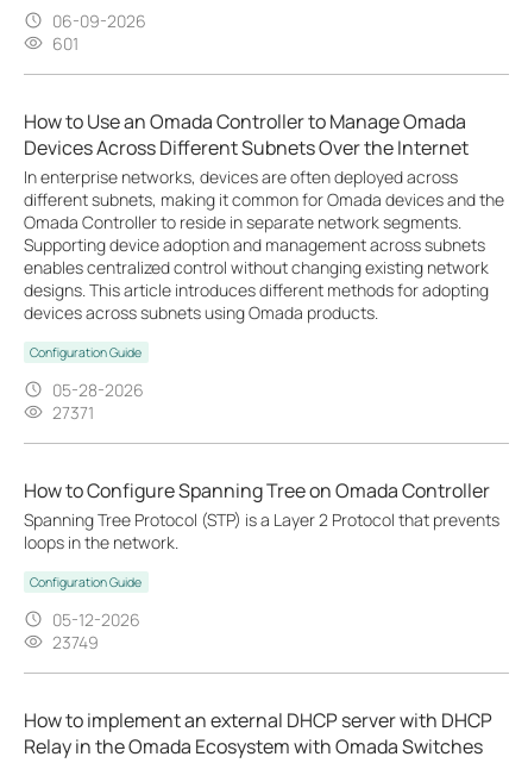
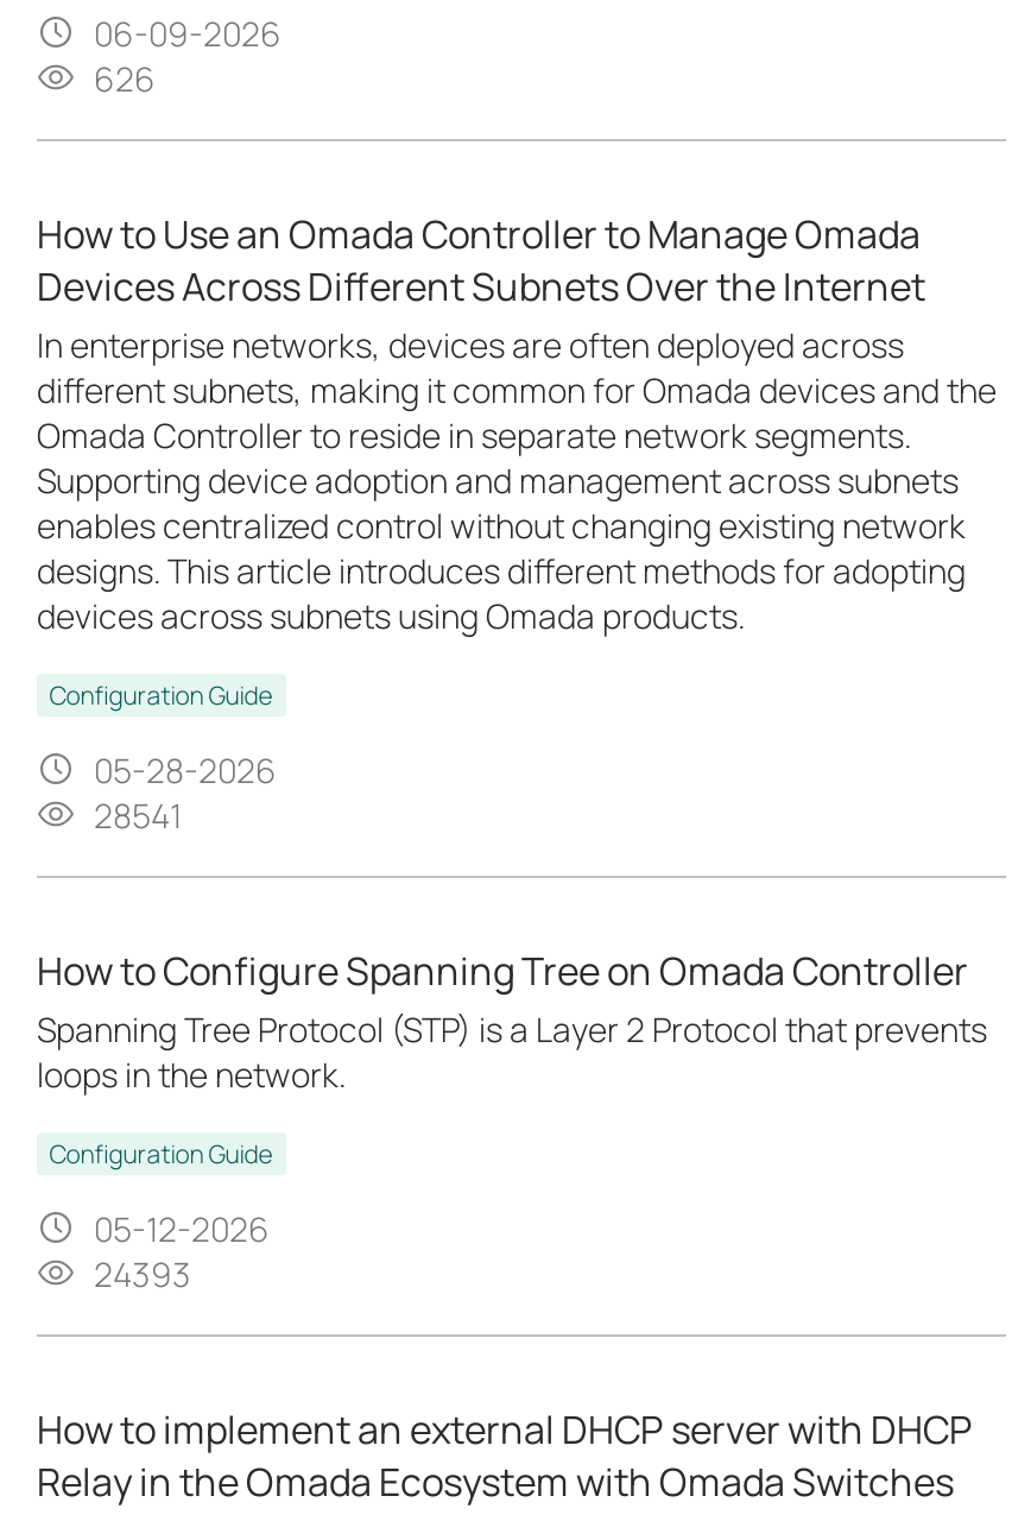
- 601
+ 626

- 27371
+ 28541

- 23749
+ 24393
